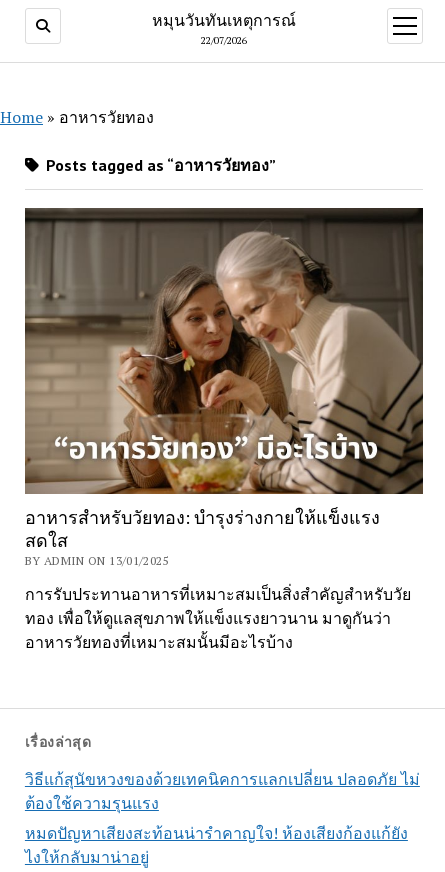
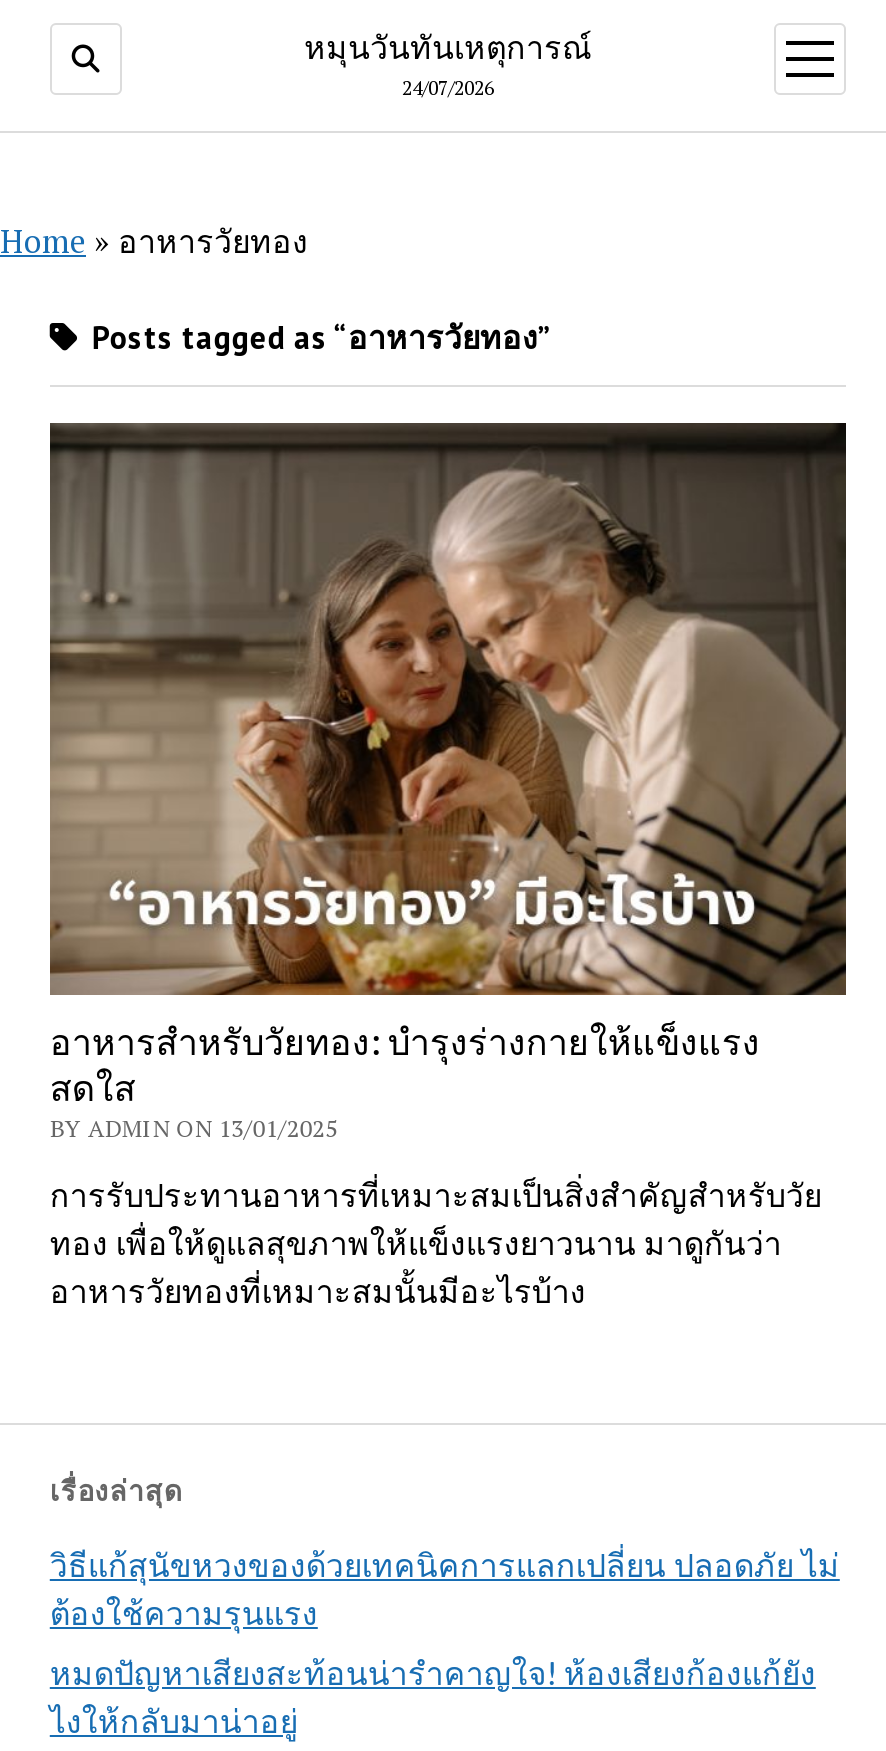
- 22/07/2026
+ 24/07/2026
